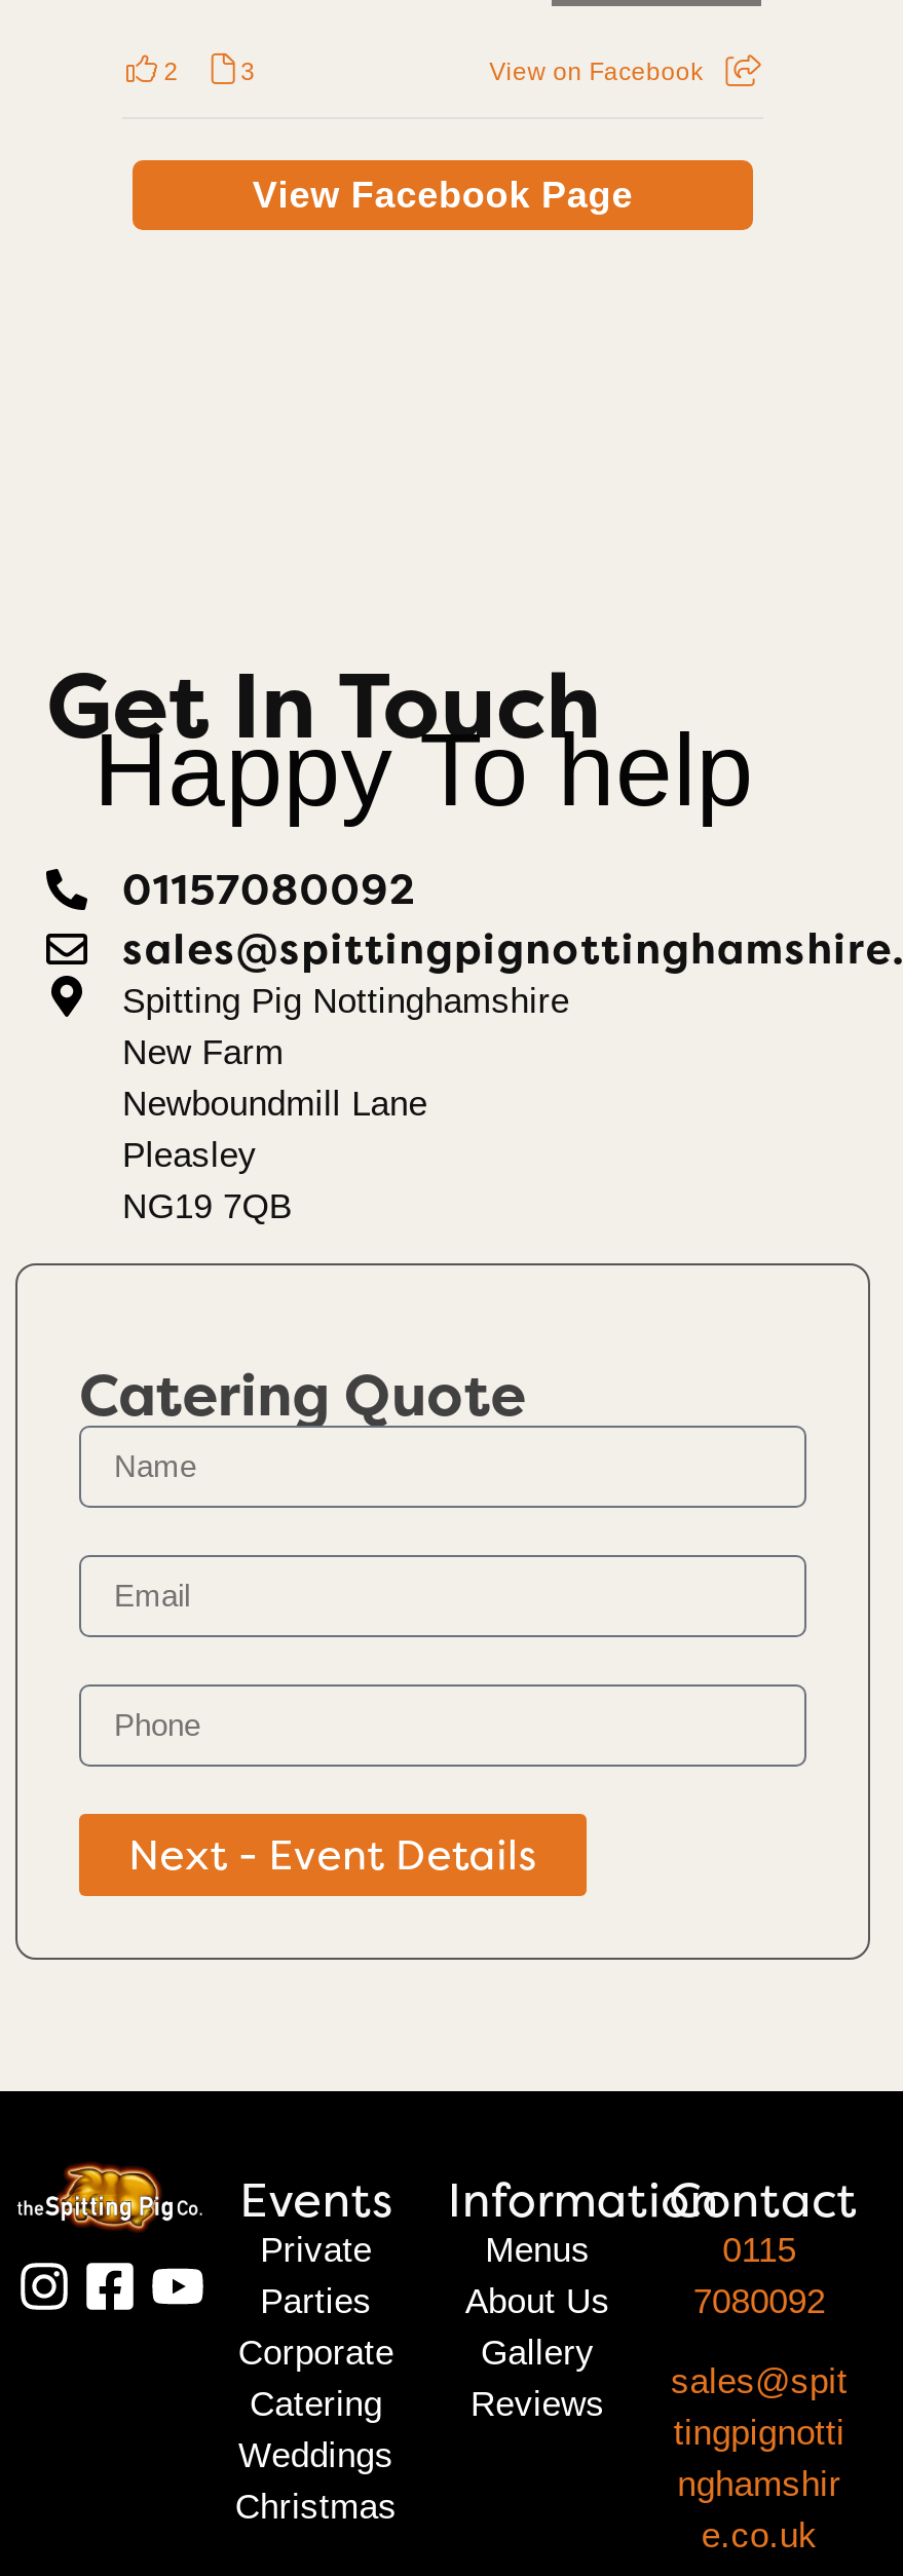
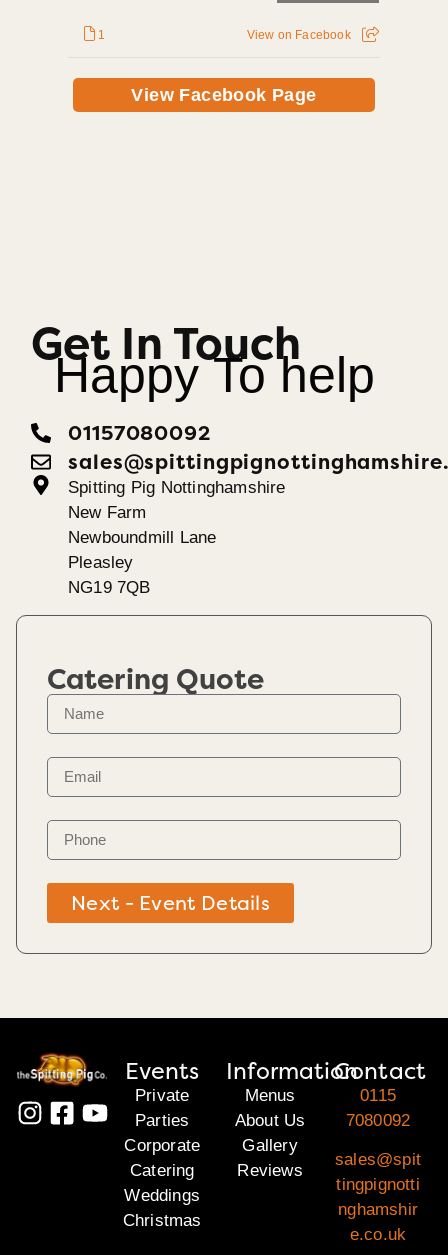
- 2
- 3
+ 1
